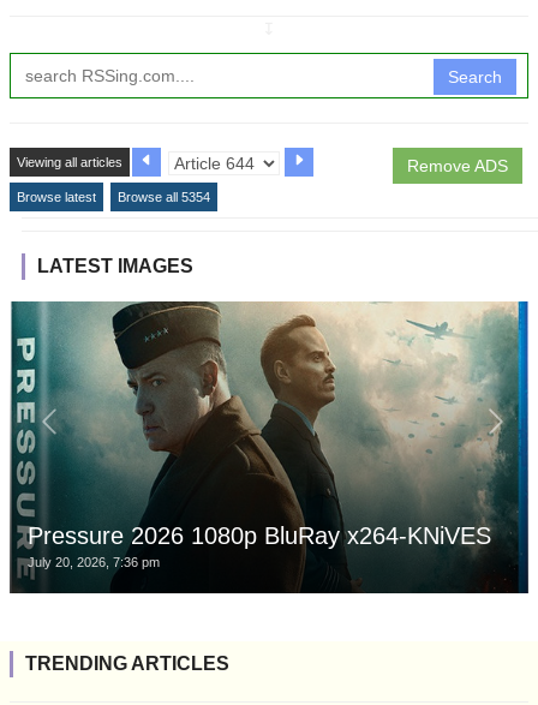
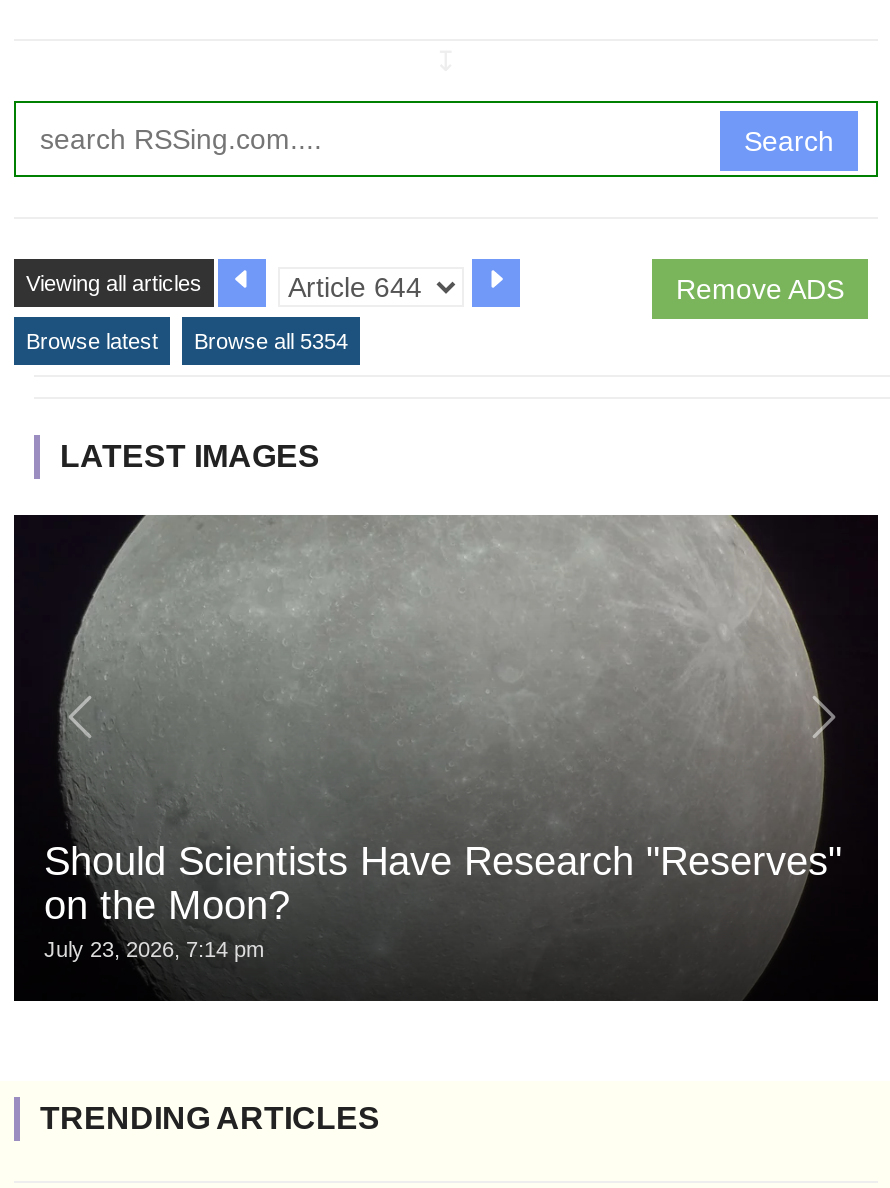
- [image]
- Pressure 2026 1080p BluRay x264-KNiVES
- July 20, 2026, 7:36 pm
+ [image]
+ Should Scientists Have Research "Reserves"
+ on the Moon?
+ July 23, 2026, 7:14 pm
